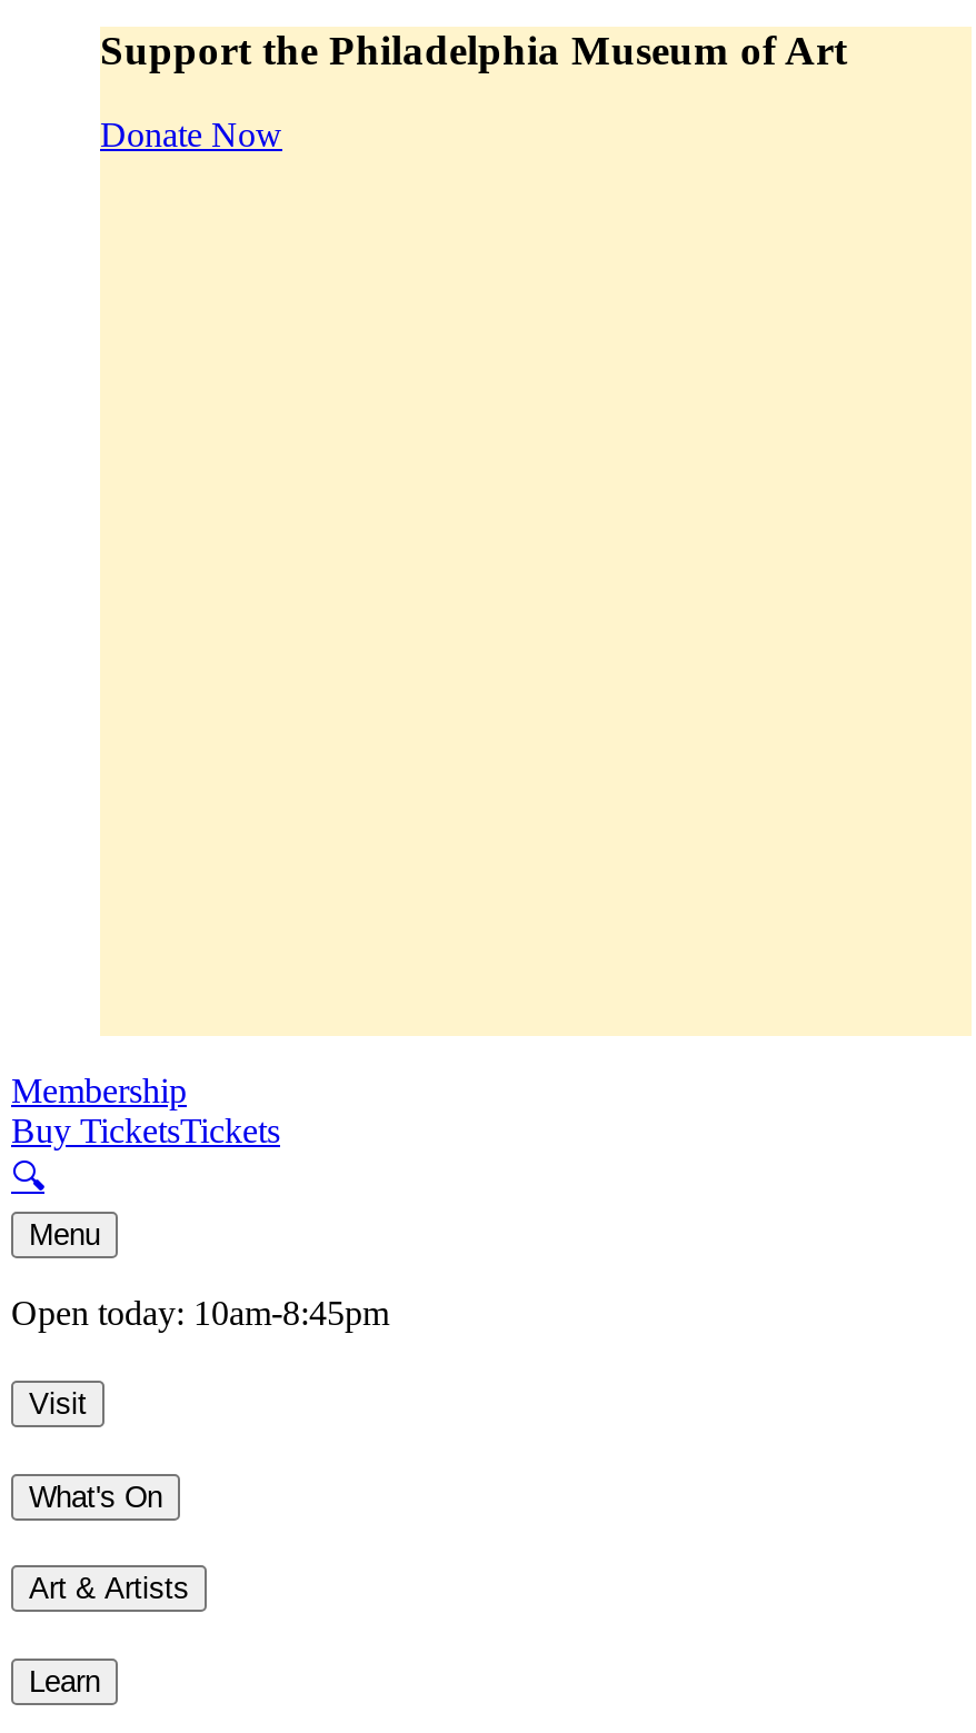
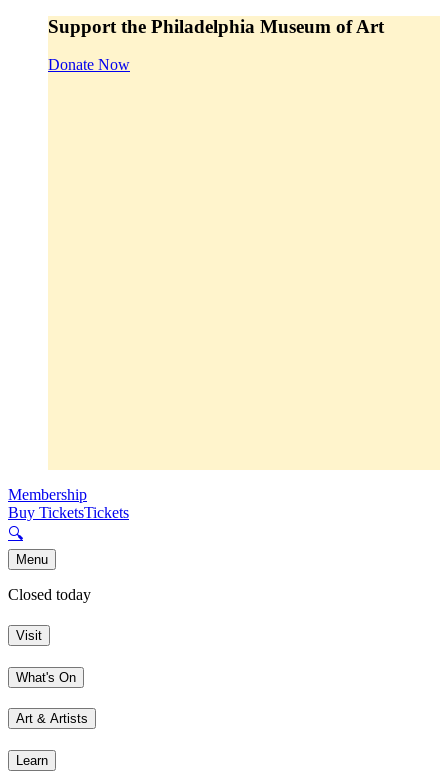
- Open today: 10am-8:45pm
+ Closed today
